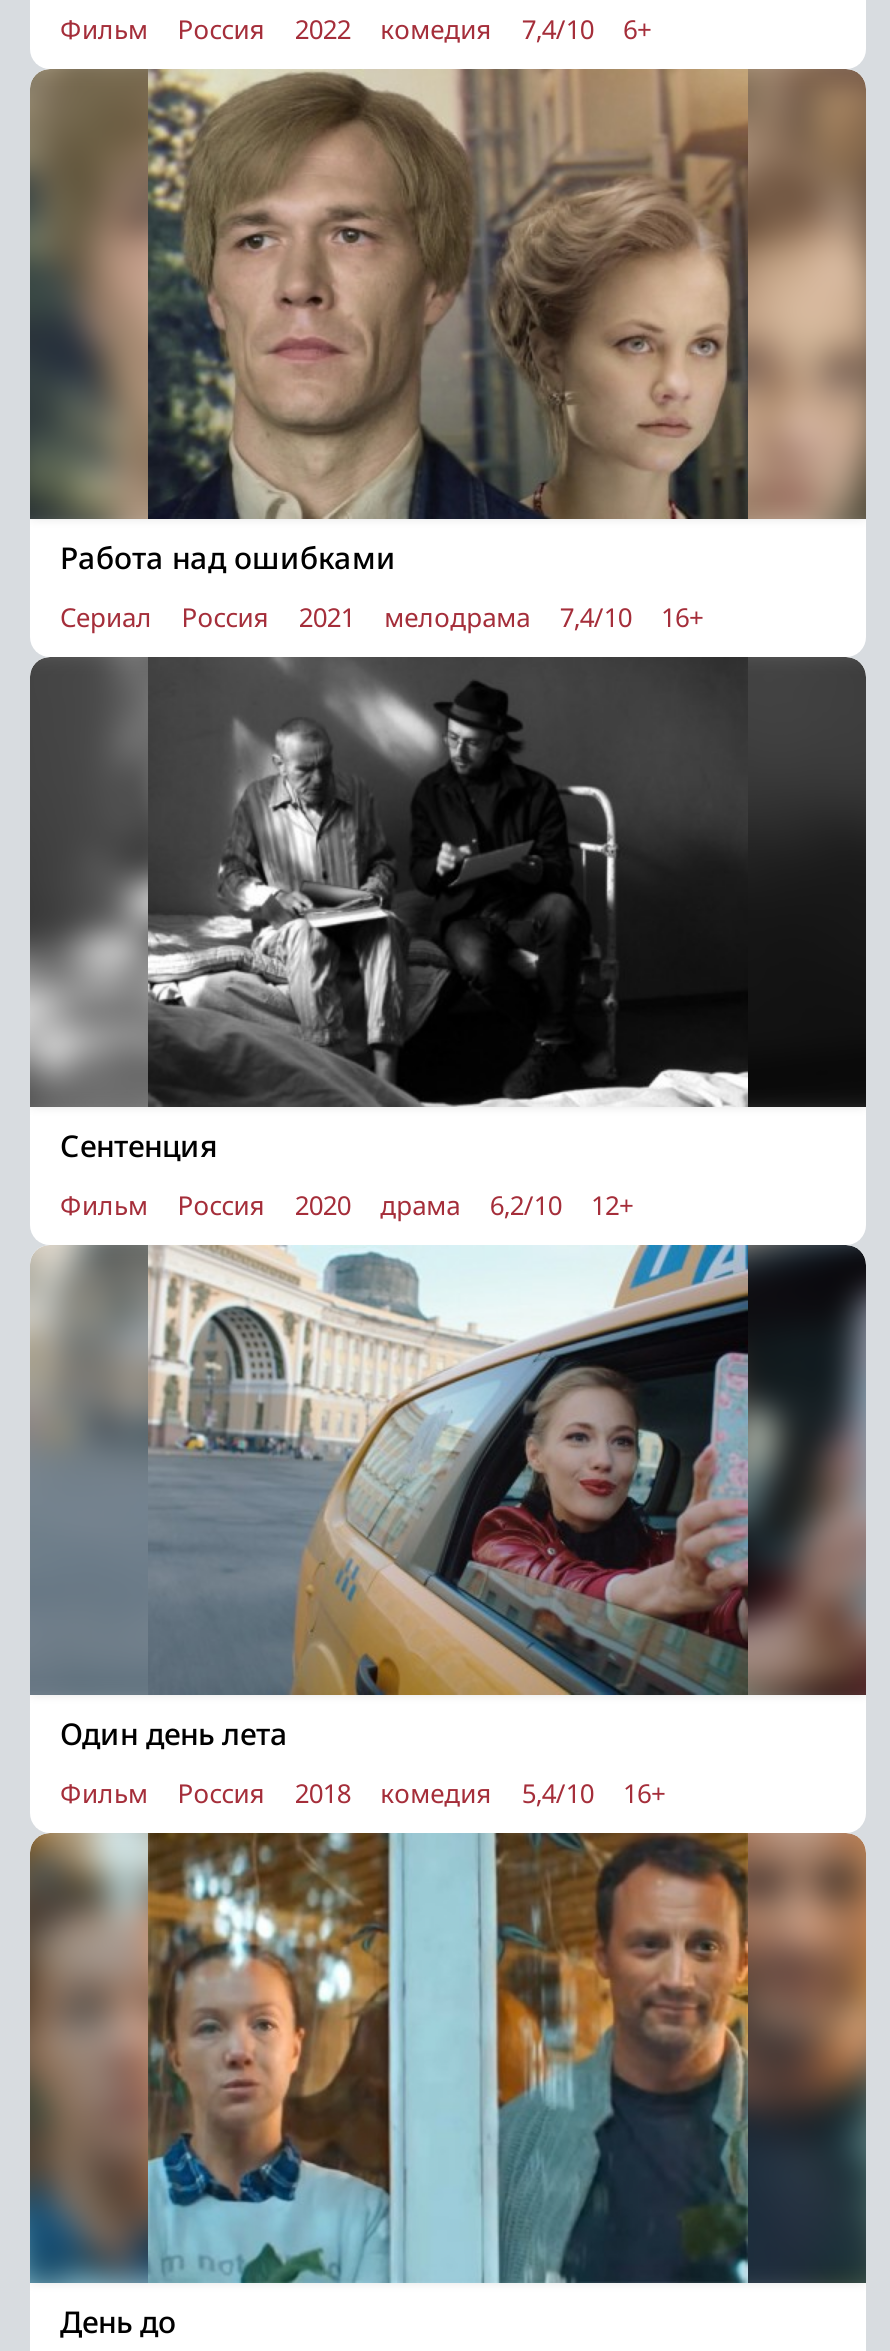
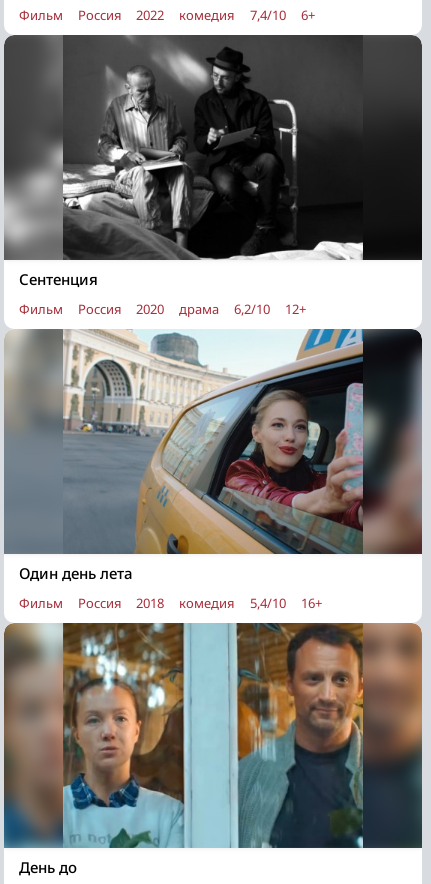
- [image]
- Работа над ошибками
- Сериал
- Россия
- 2021
- мелодрама
- 7,4/10
- 16+
